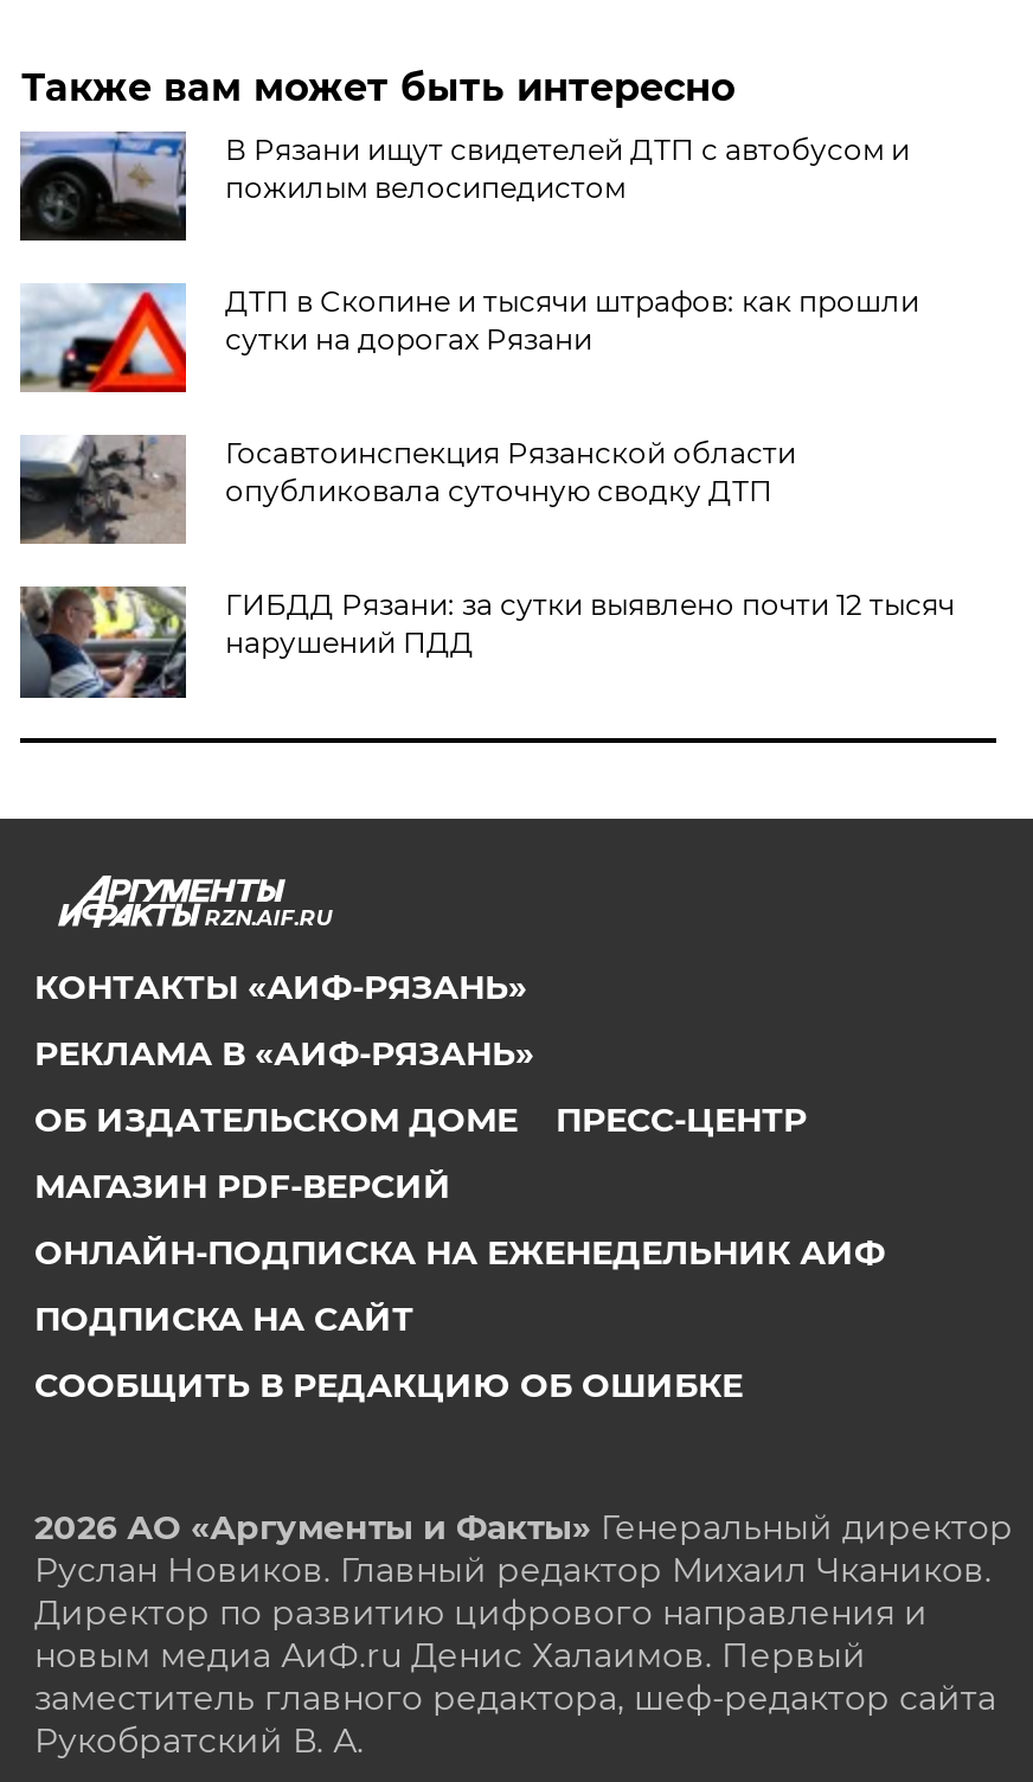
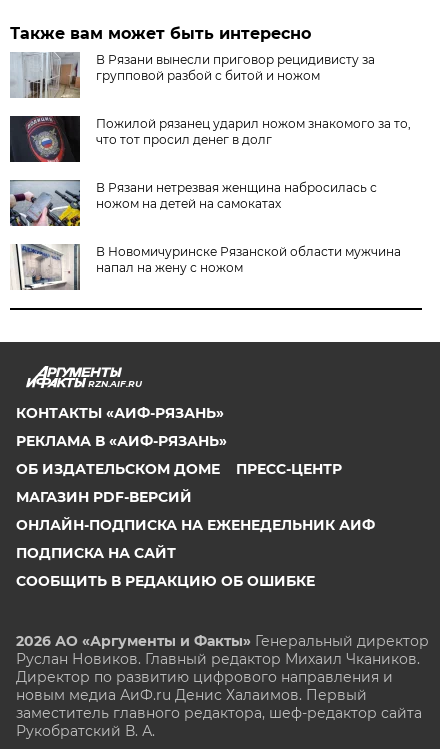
- [image]
- В Рязани ищут свидетелей ДТП с автобусом и
- пожилым велосипедистом
+ [image]
+ В Рязани вынесли приговор рецидивисту за
+ групповой разбой с битой и ножом

- [image]
- ДТП в Скопине и тысячи штрафов: как прошли
- сутки на дорогах Рязани
+ [image]
+ Пожилой рязанец ударил ножом знакомого за то,
+ что тот просил денег в долг

- [image]
- Госавтоинспекция Рязанской области
- опубликовала суточную сводку ДТП
+ [image]
+ В Рязани нетрезвая женщина набросилась с
+ ножом на детей на самокатах

- [image]
- ГИБДД Рязани: за сутки выявлено почти 12 тысяч
- нарушений ПДД
+ [image]
+ В Новомичуринске Рязанской области мужчина
+ напал на жену с ножом
